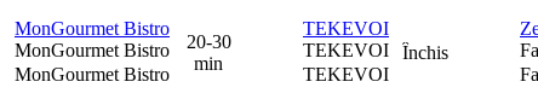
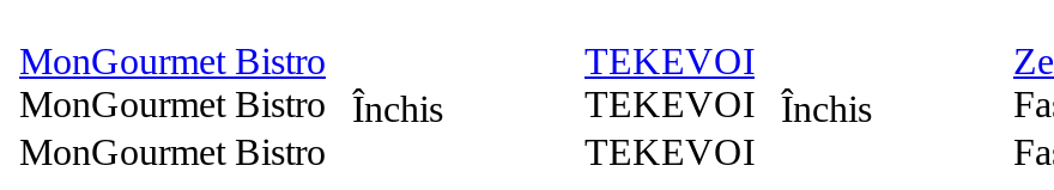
- 20-30
- min
+ Închis
